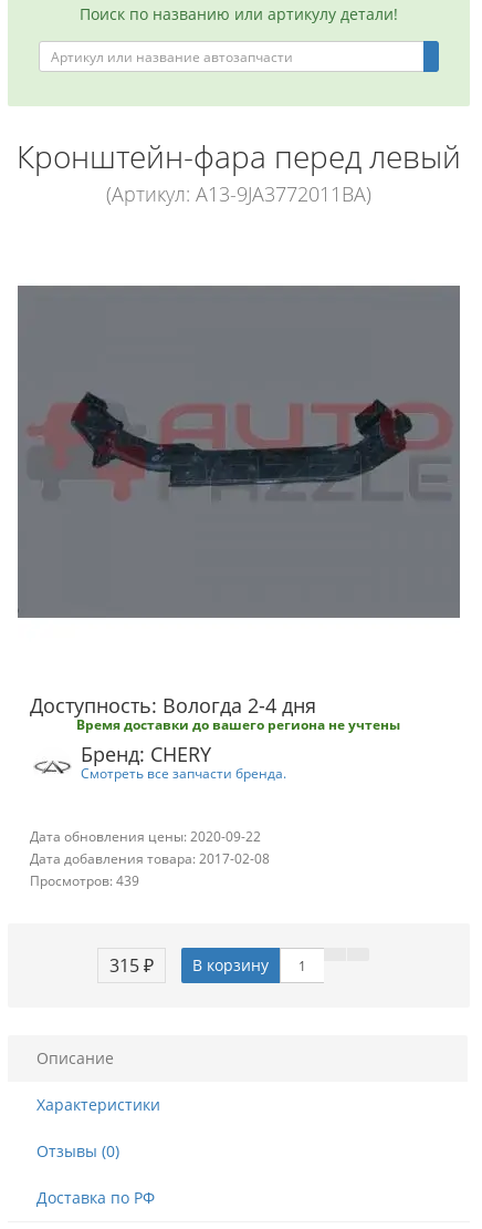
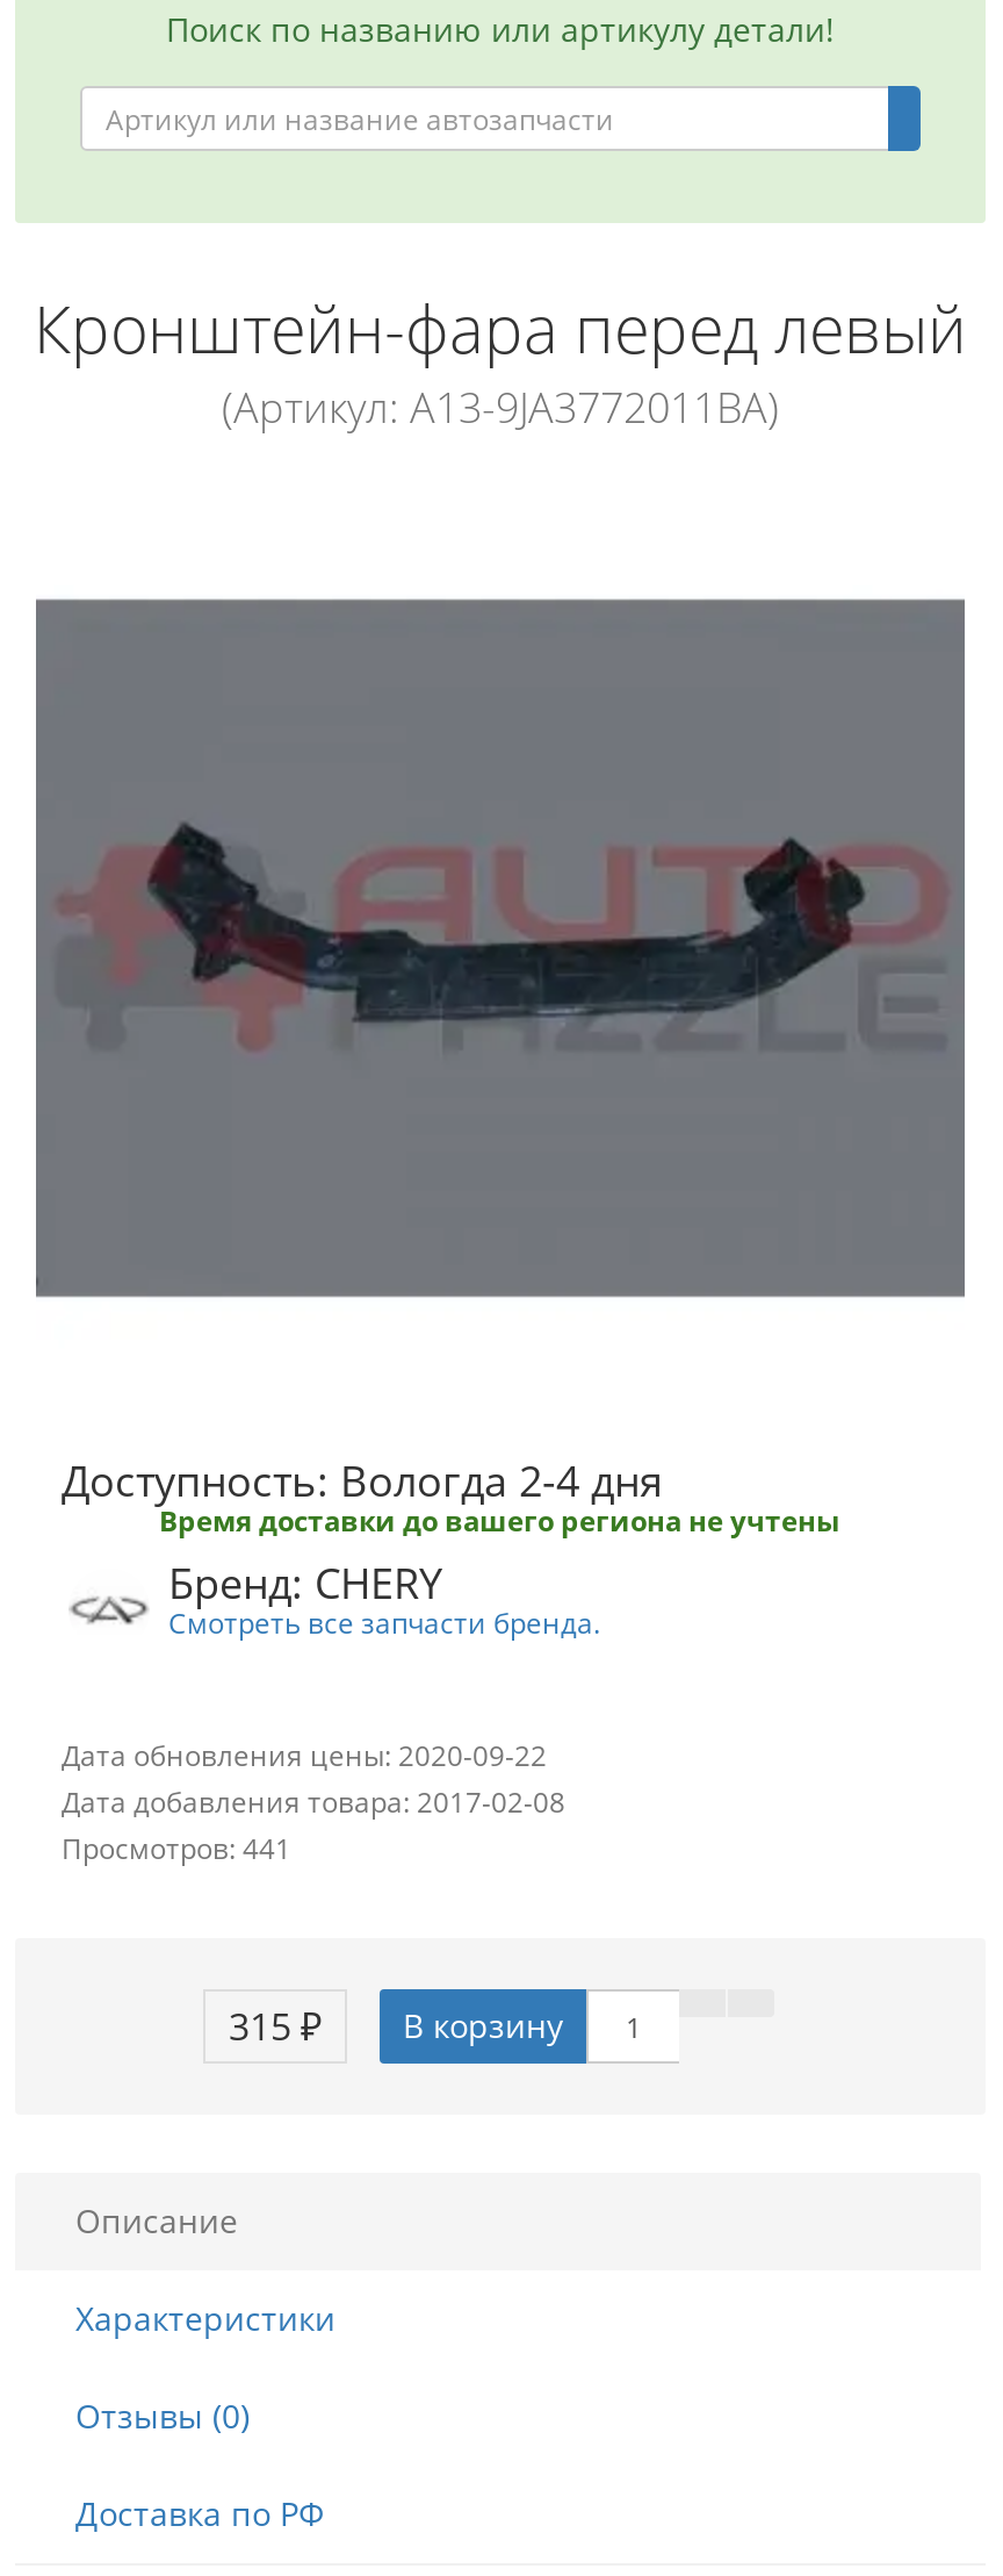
- Просмотров: 439
+ Просмотров: 441
